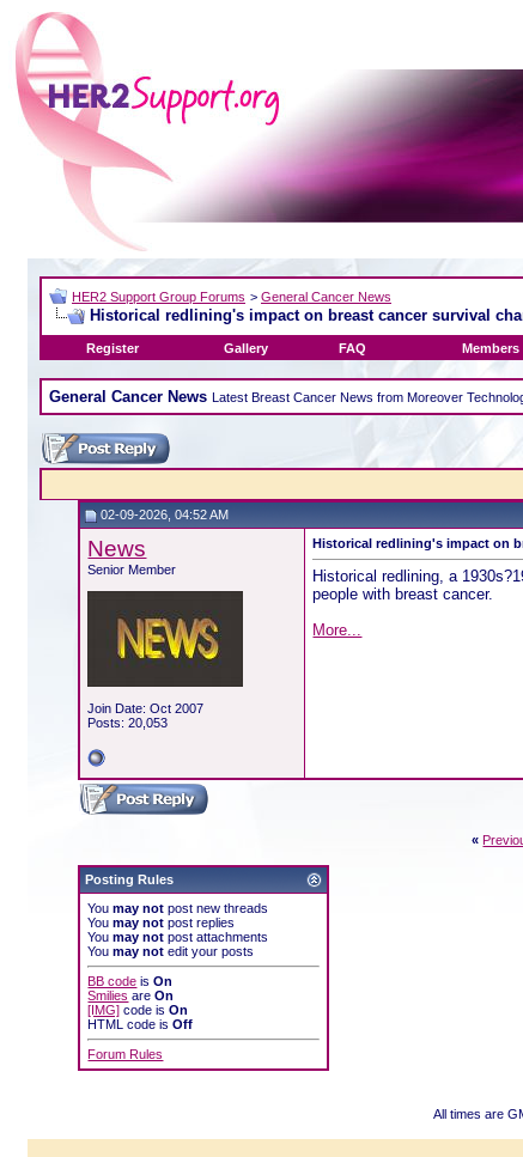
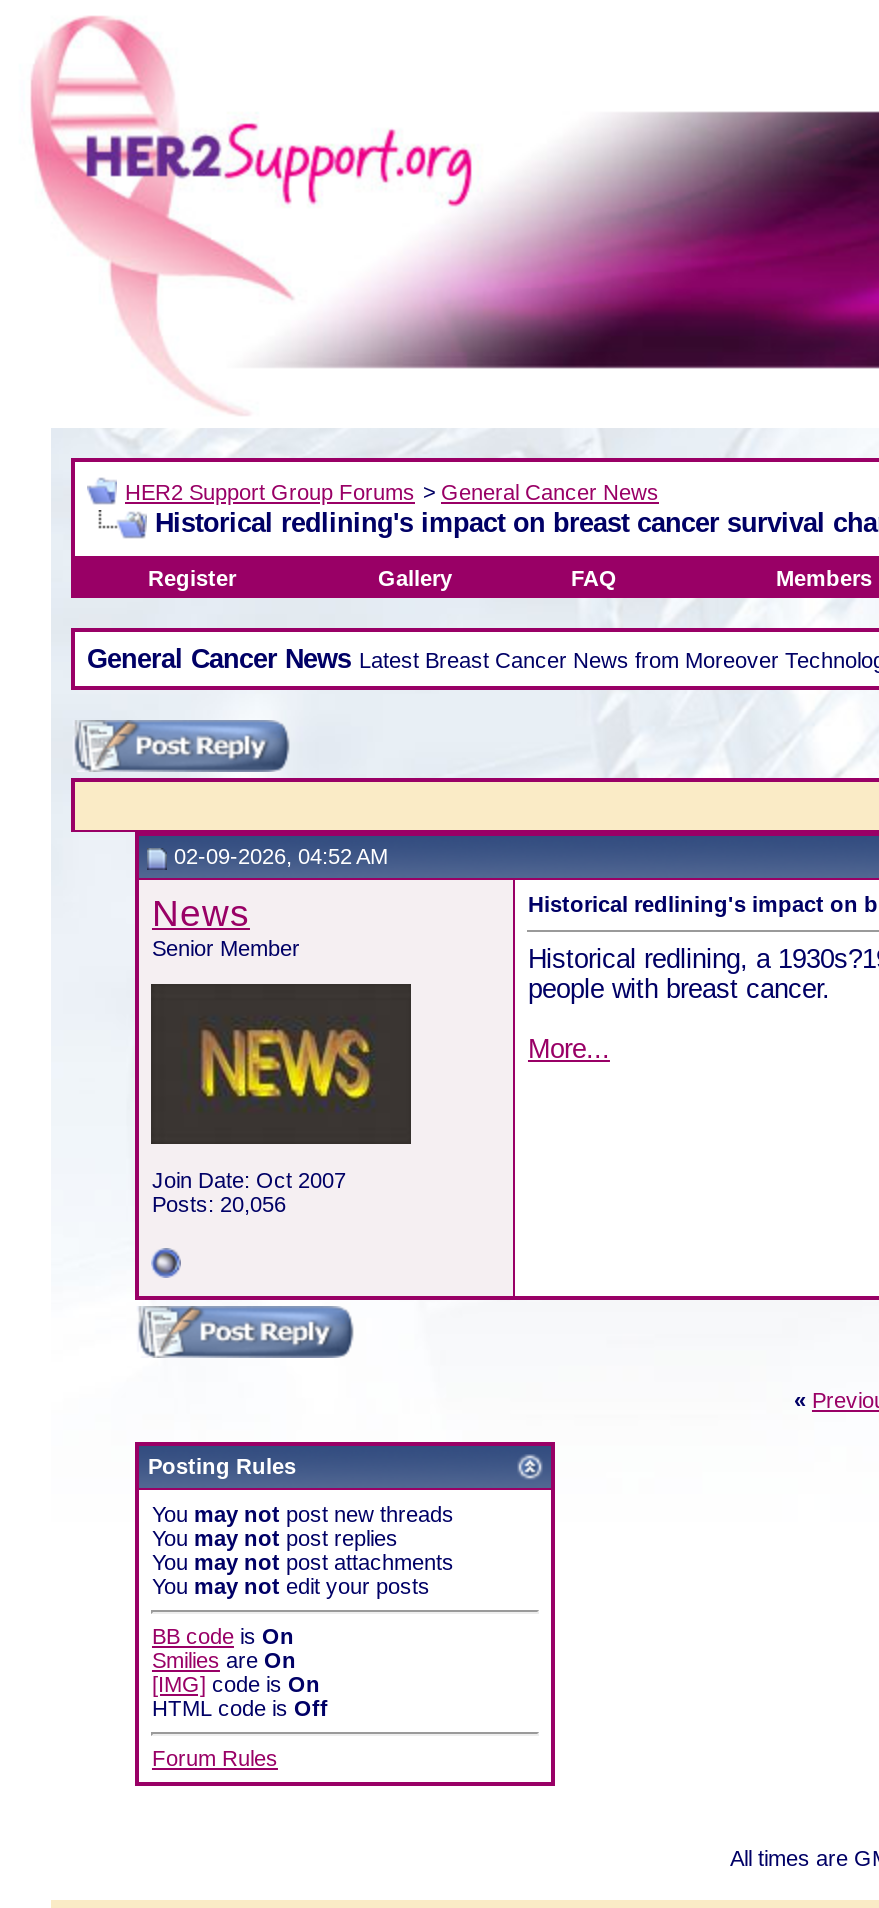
- Posts: 20,053
+ Posts: 20,056
